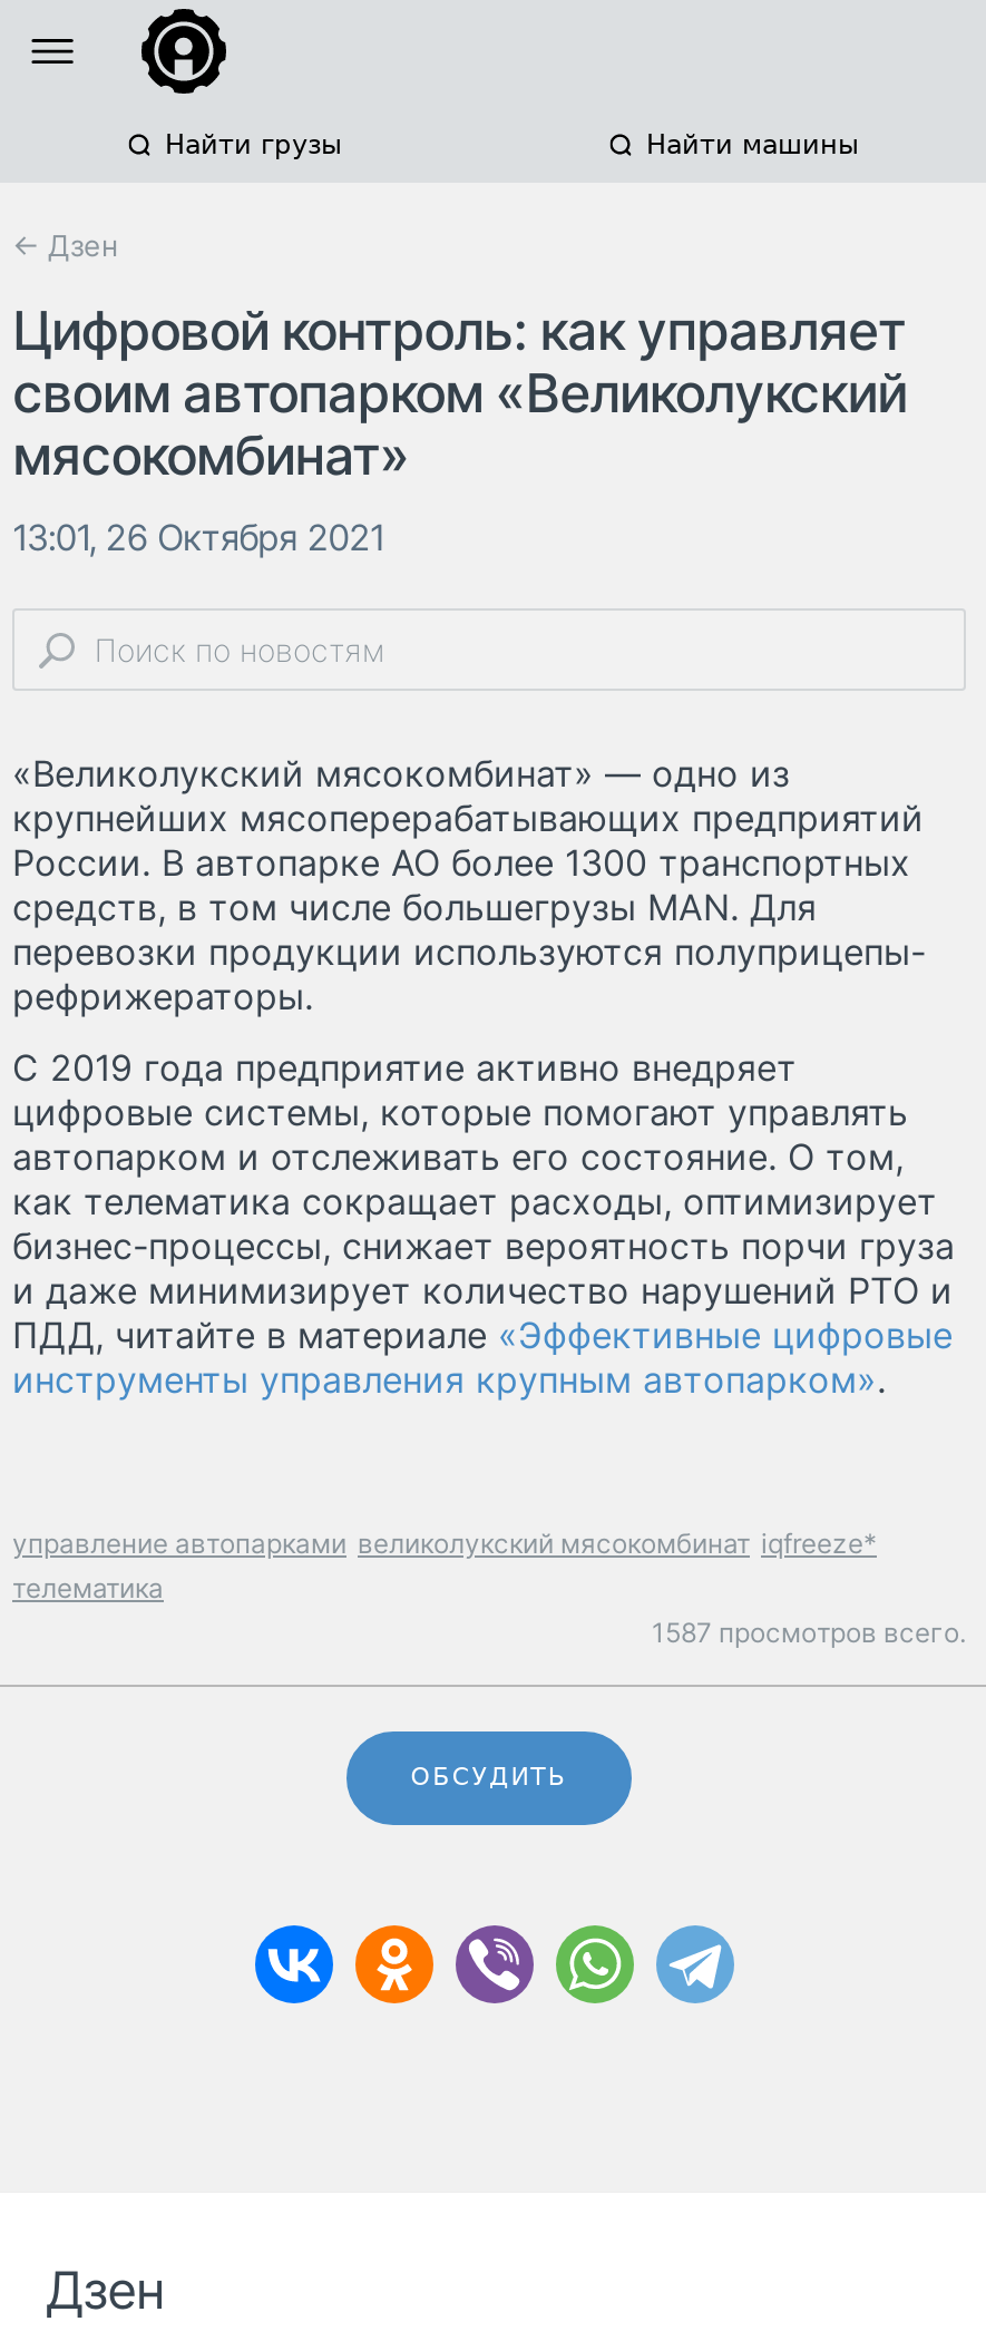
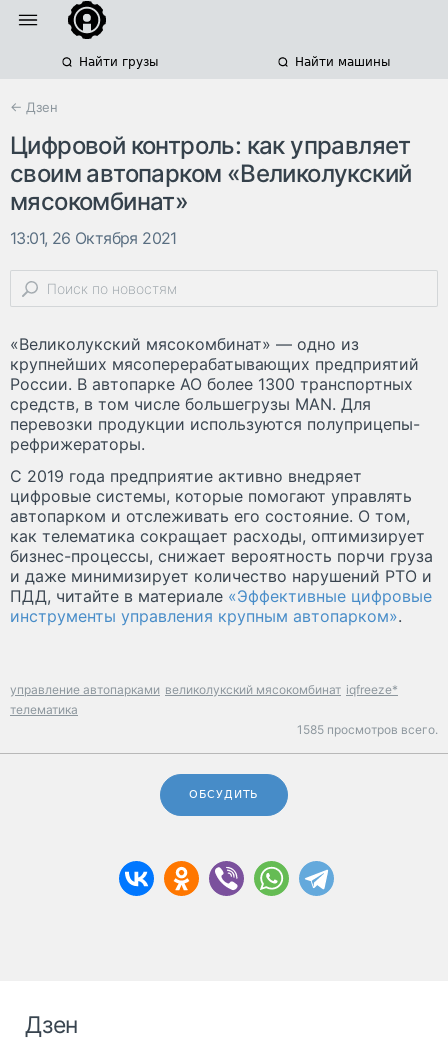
- 1587 просмотров всего.
+ 1585 просмотров всего.
